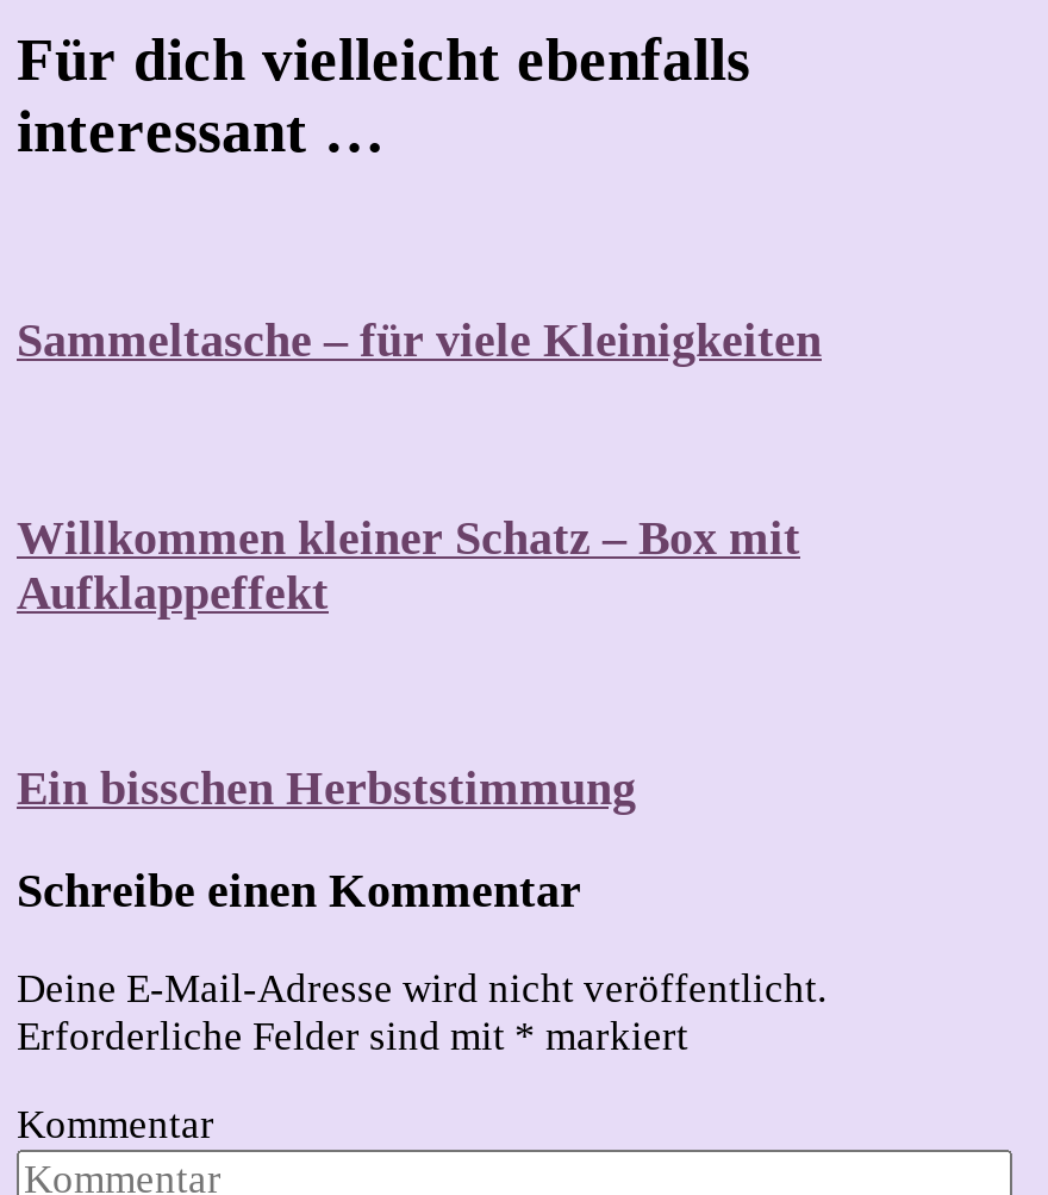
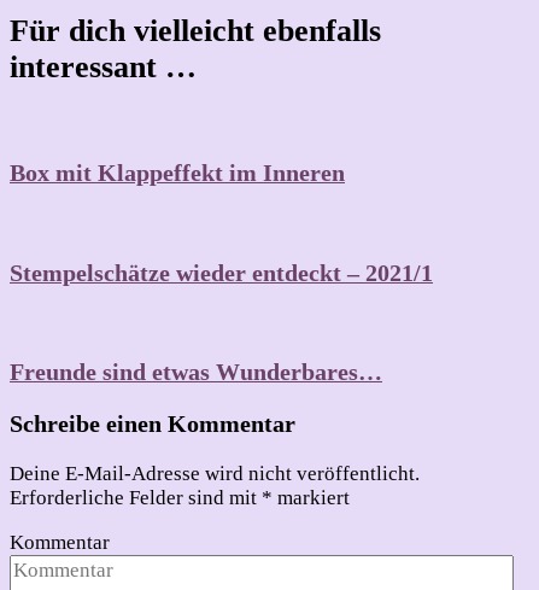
- Sammeltasche – für viele Kleinigkeiten
+ Box mit Klappeffekt im Inneren

- Willkommen kleiner Schatz – Box mit
- Aufklappeffekt
+ Stempelschätze wieder entdeckt – 2021/1

- Ein bisschen Herbststimmung
+ Freunde sind etwas Wunderbares…
